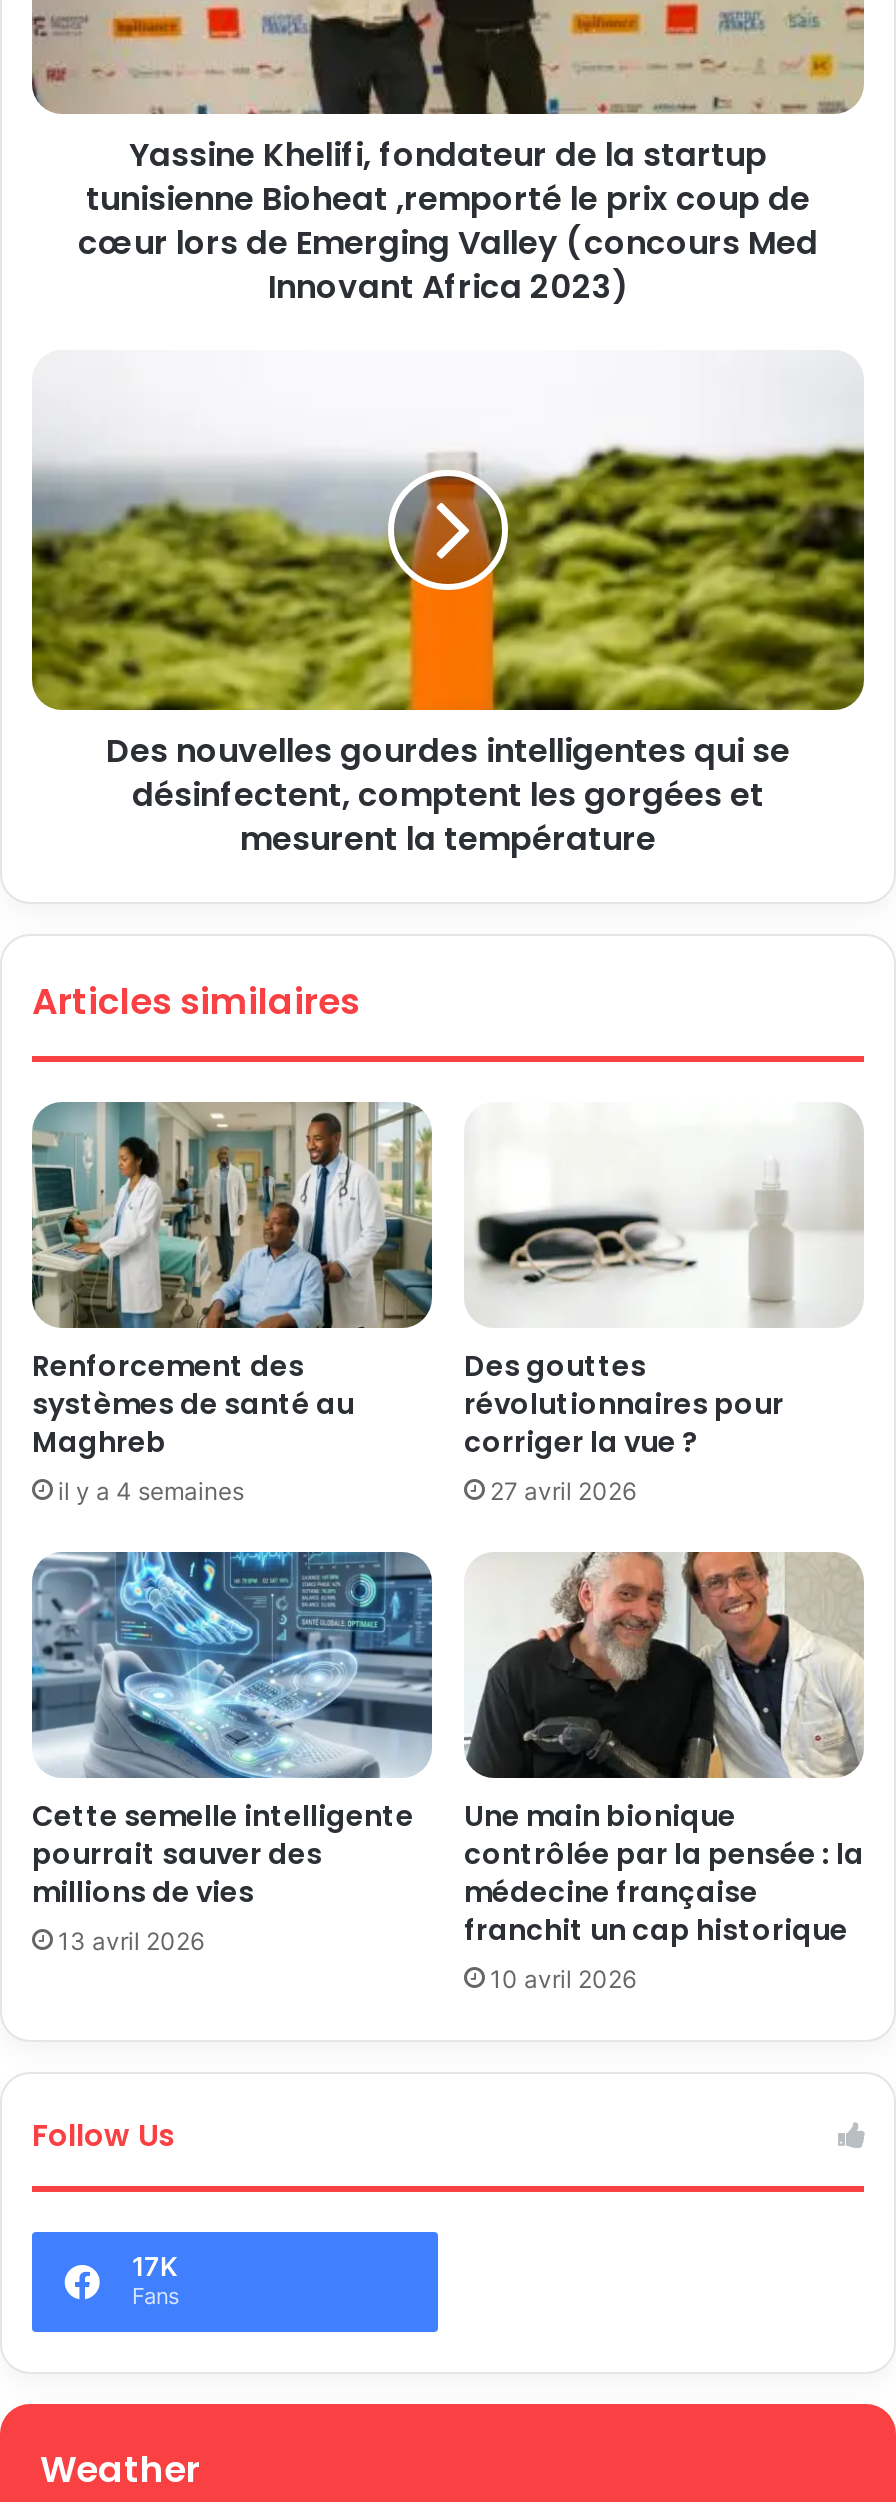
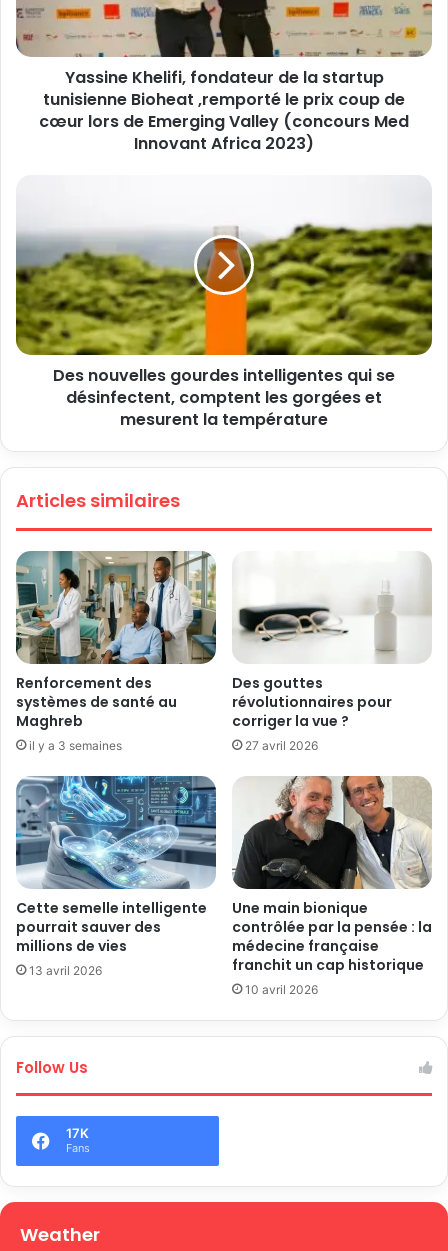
- il y a 4 semaines
+ il y a 3 semaines
